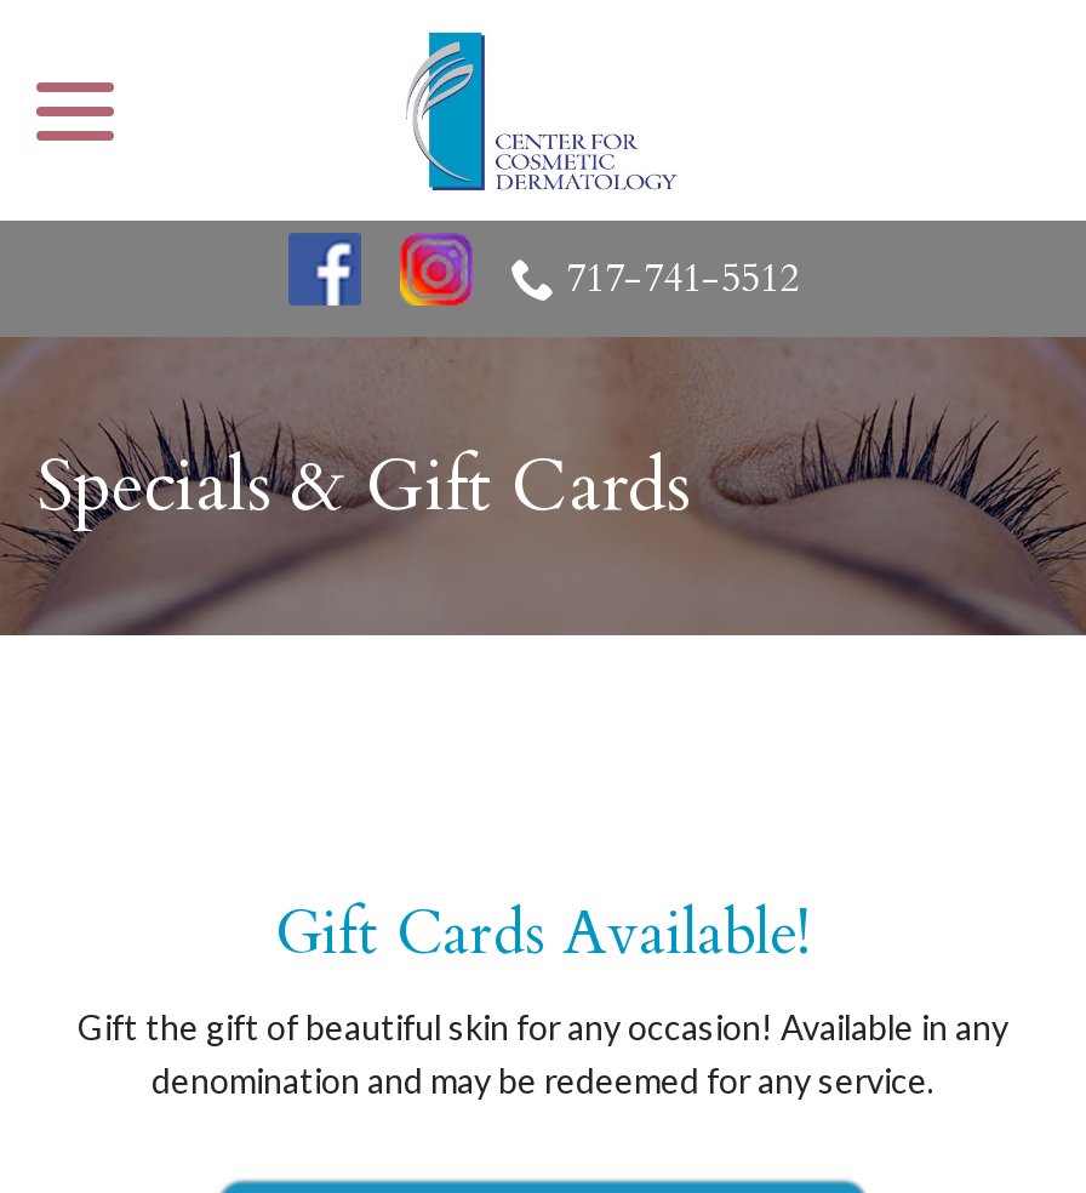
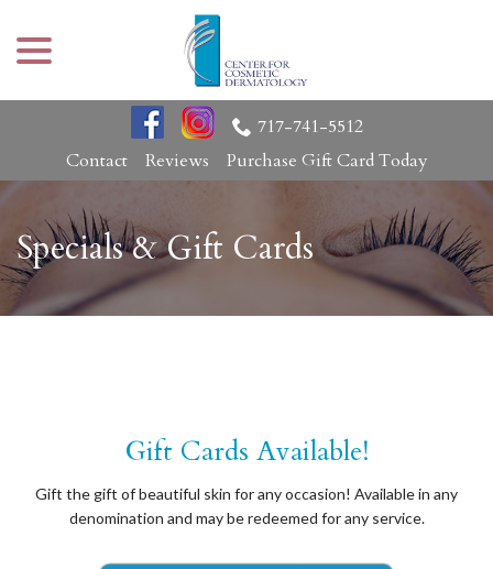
+ Contact
+ Reviews
+ Purchase Gift Card Today
